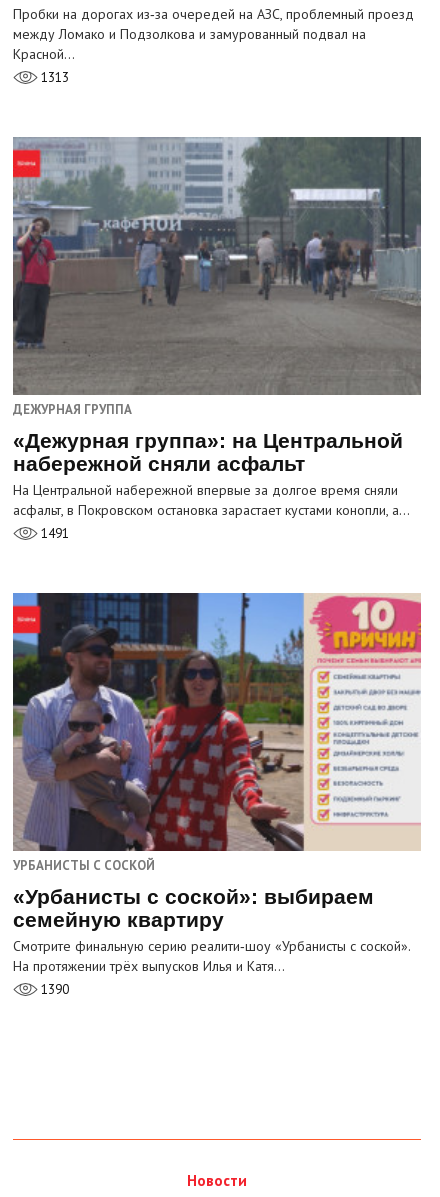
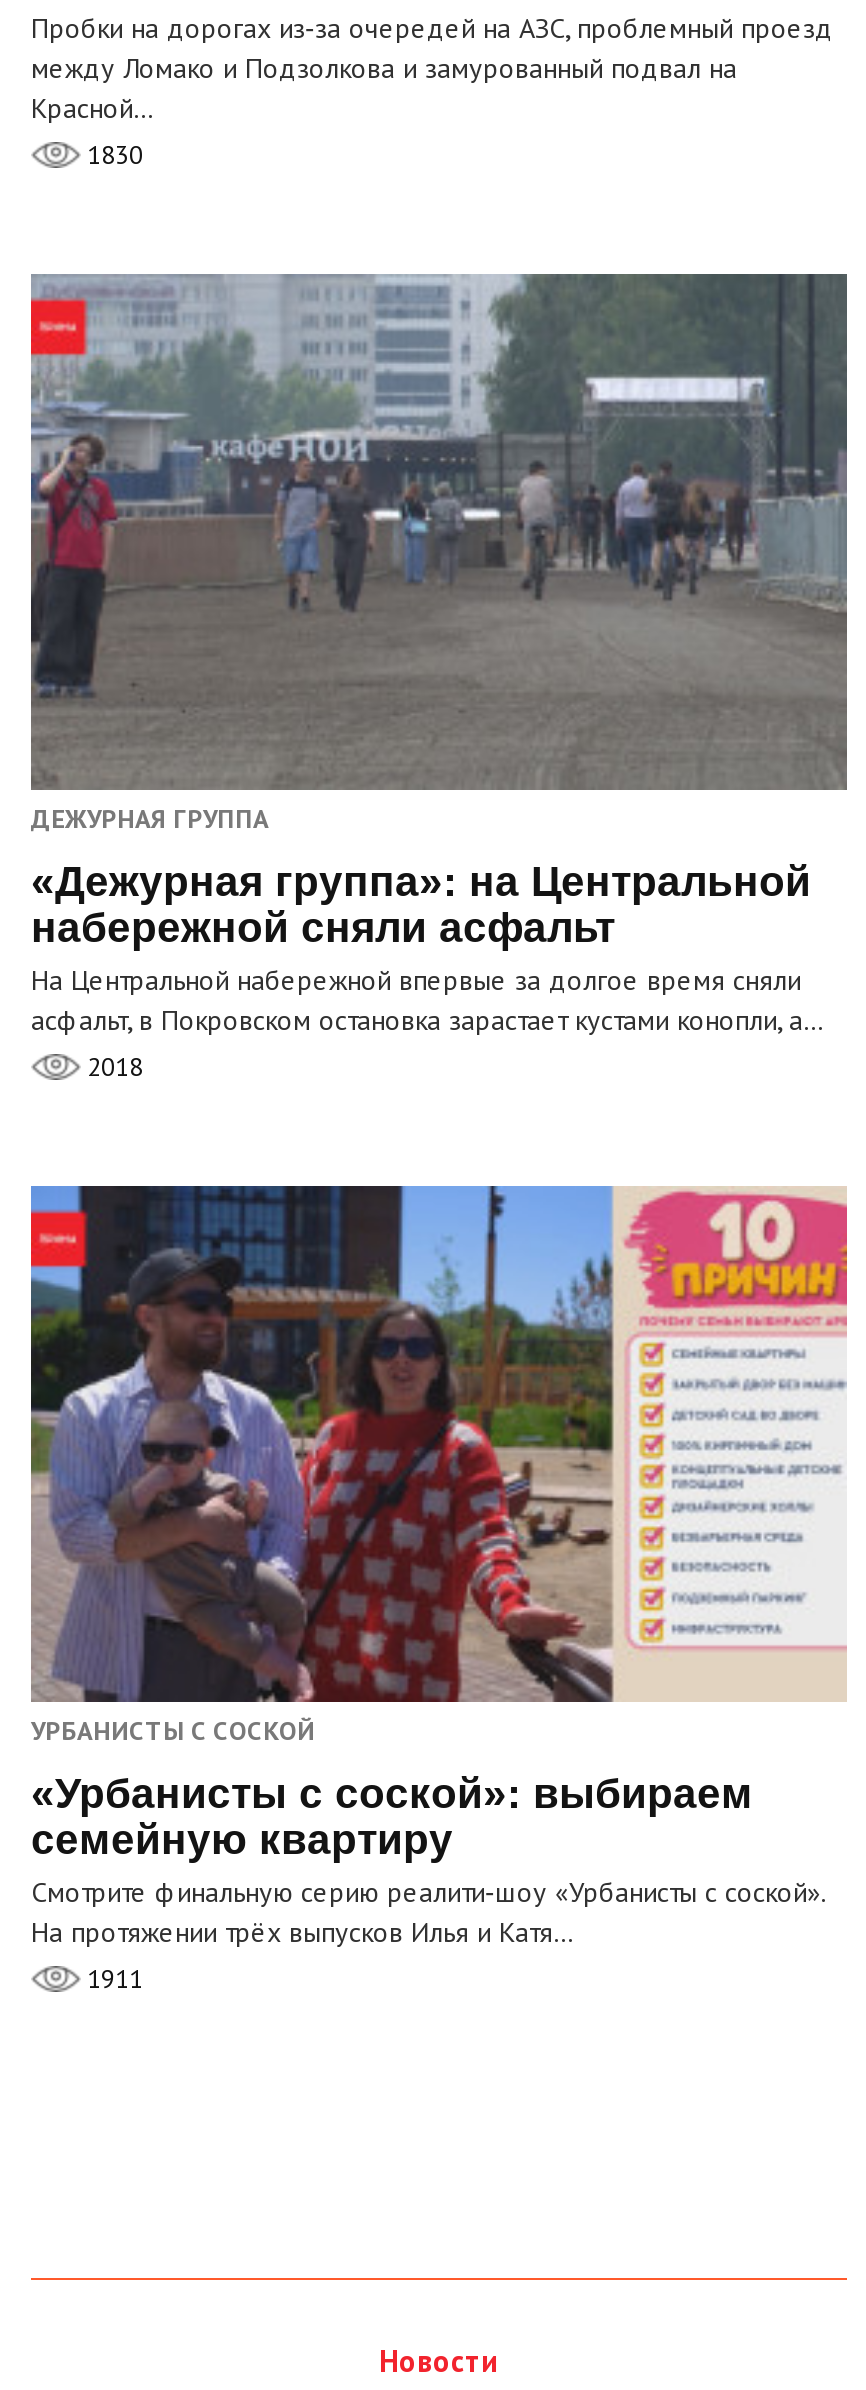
- 1313
+ 1830

- 1491
+ 2018

- 1390
+ 1911
